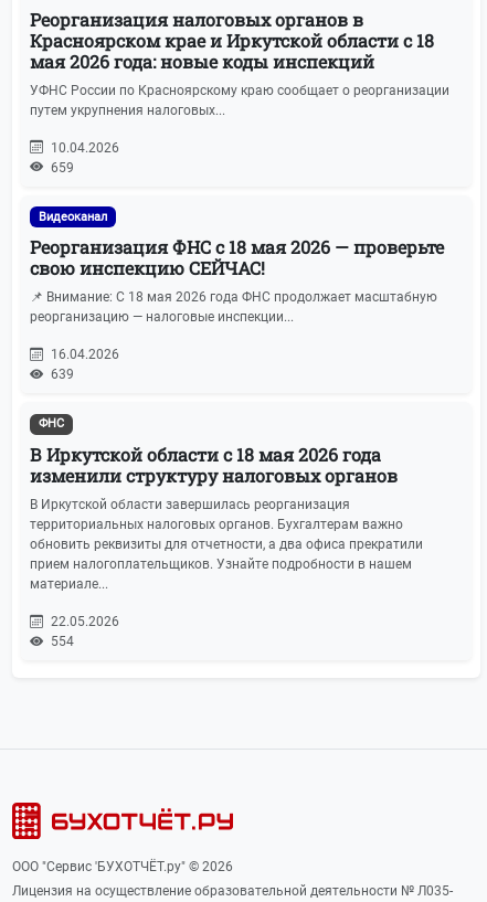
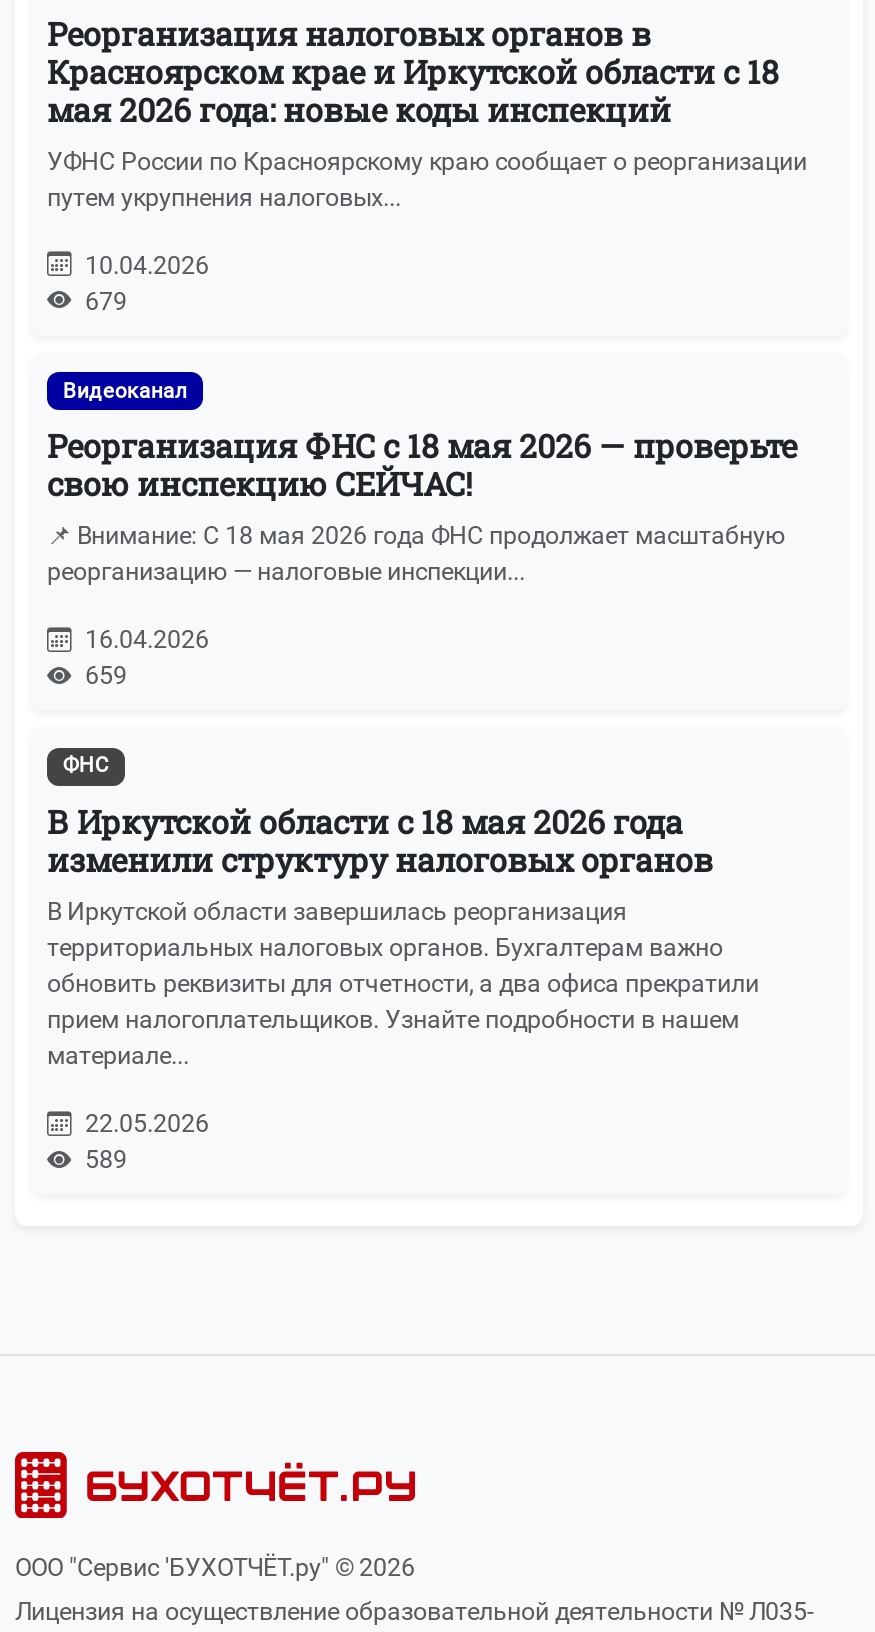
- 659
+ 679

- 639
+ 659

- 554
+ 589
